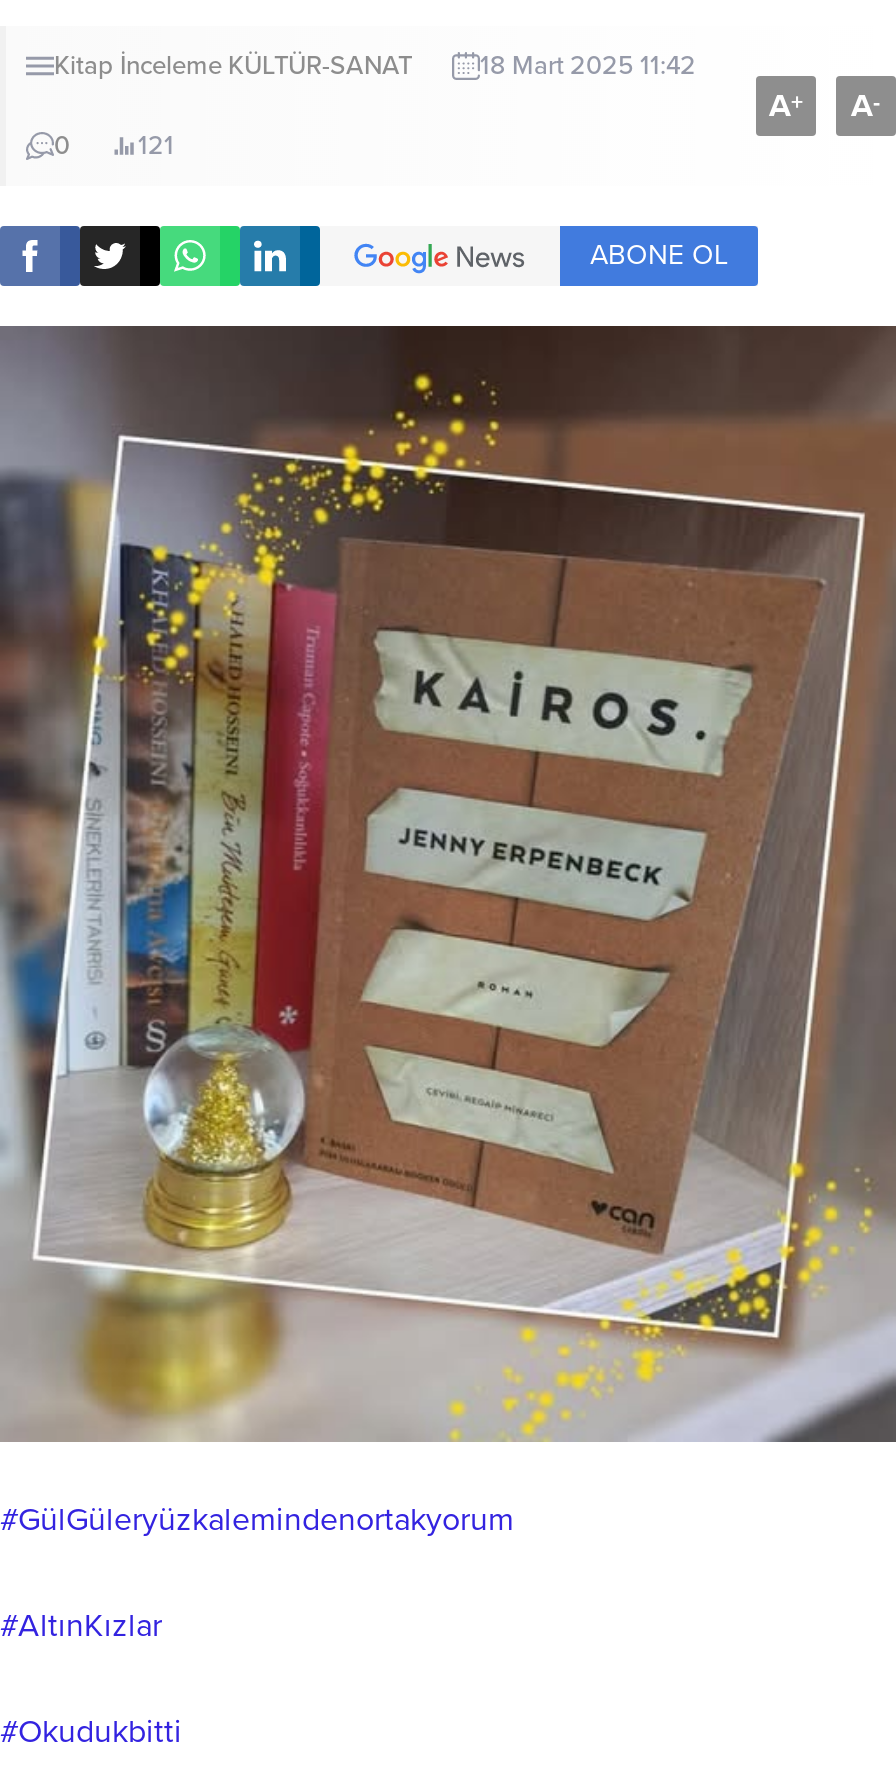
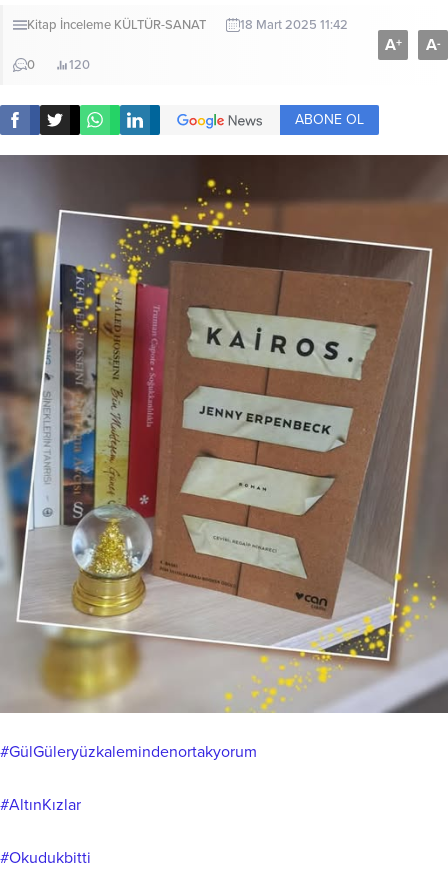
- 121
+ 120
